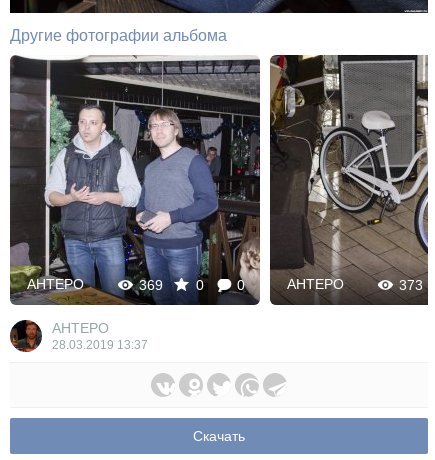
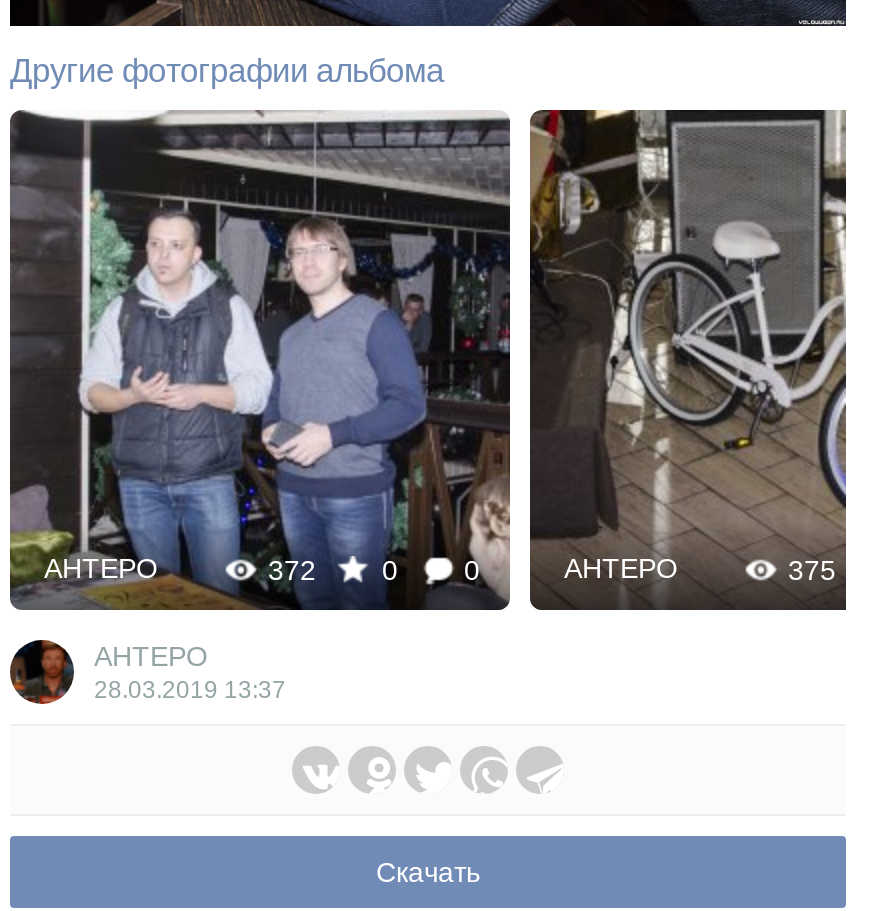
- 369
+ 372

- 373
+ 375
